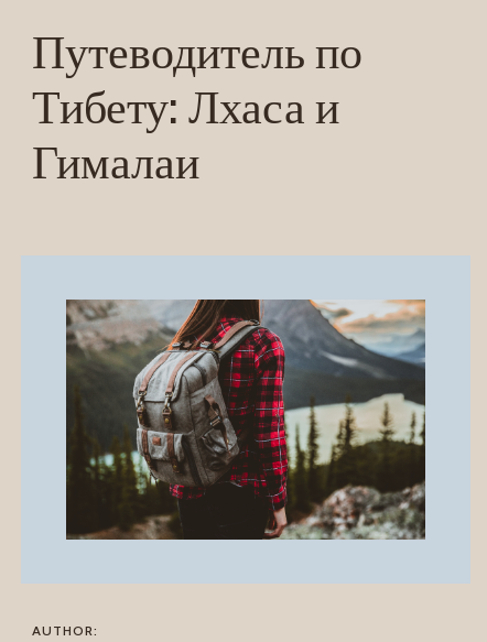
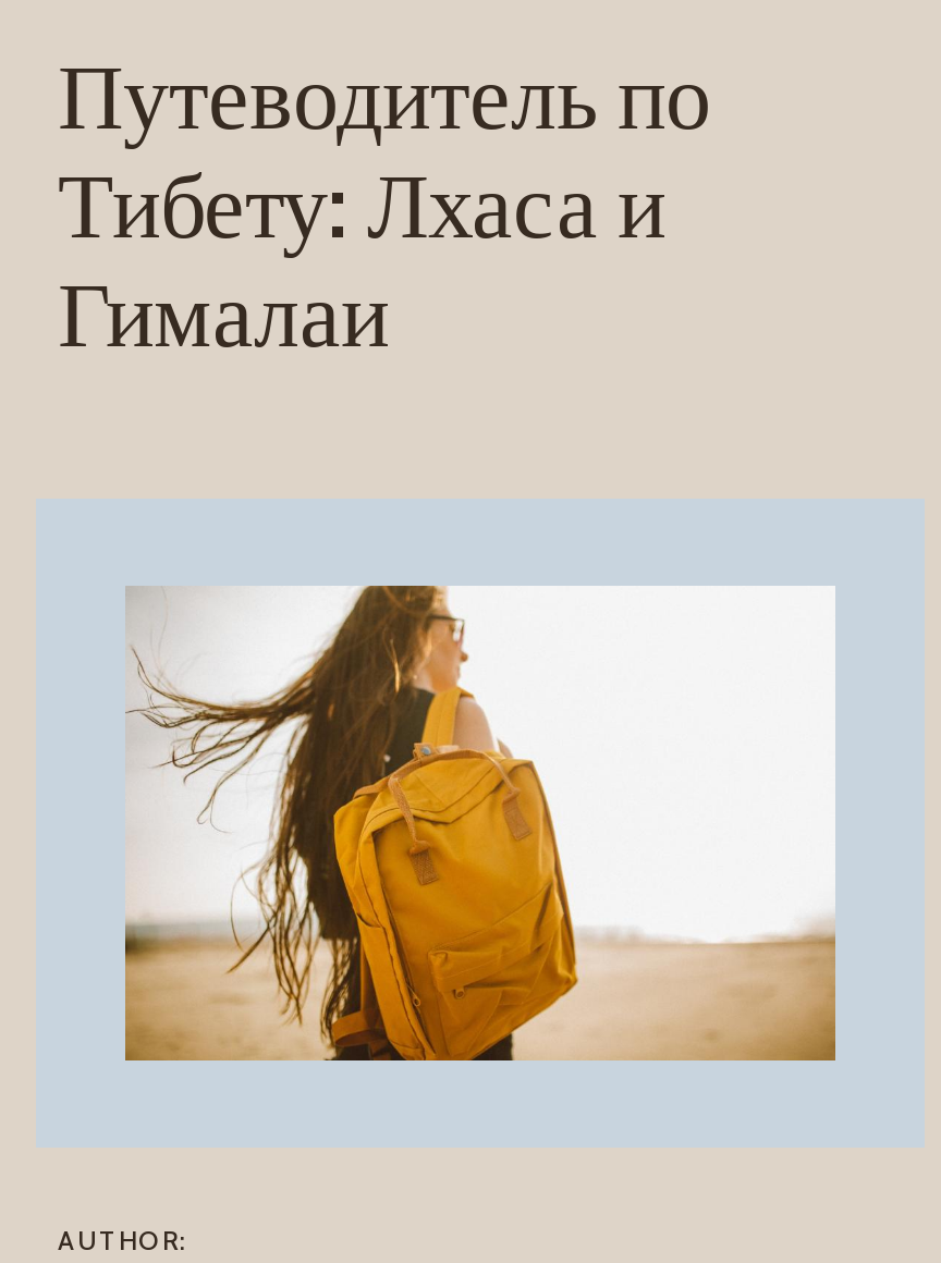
- [image]
+ [image]
